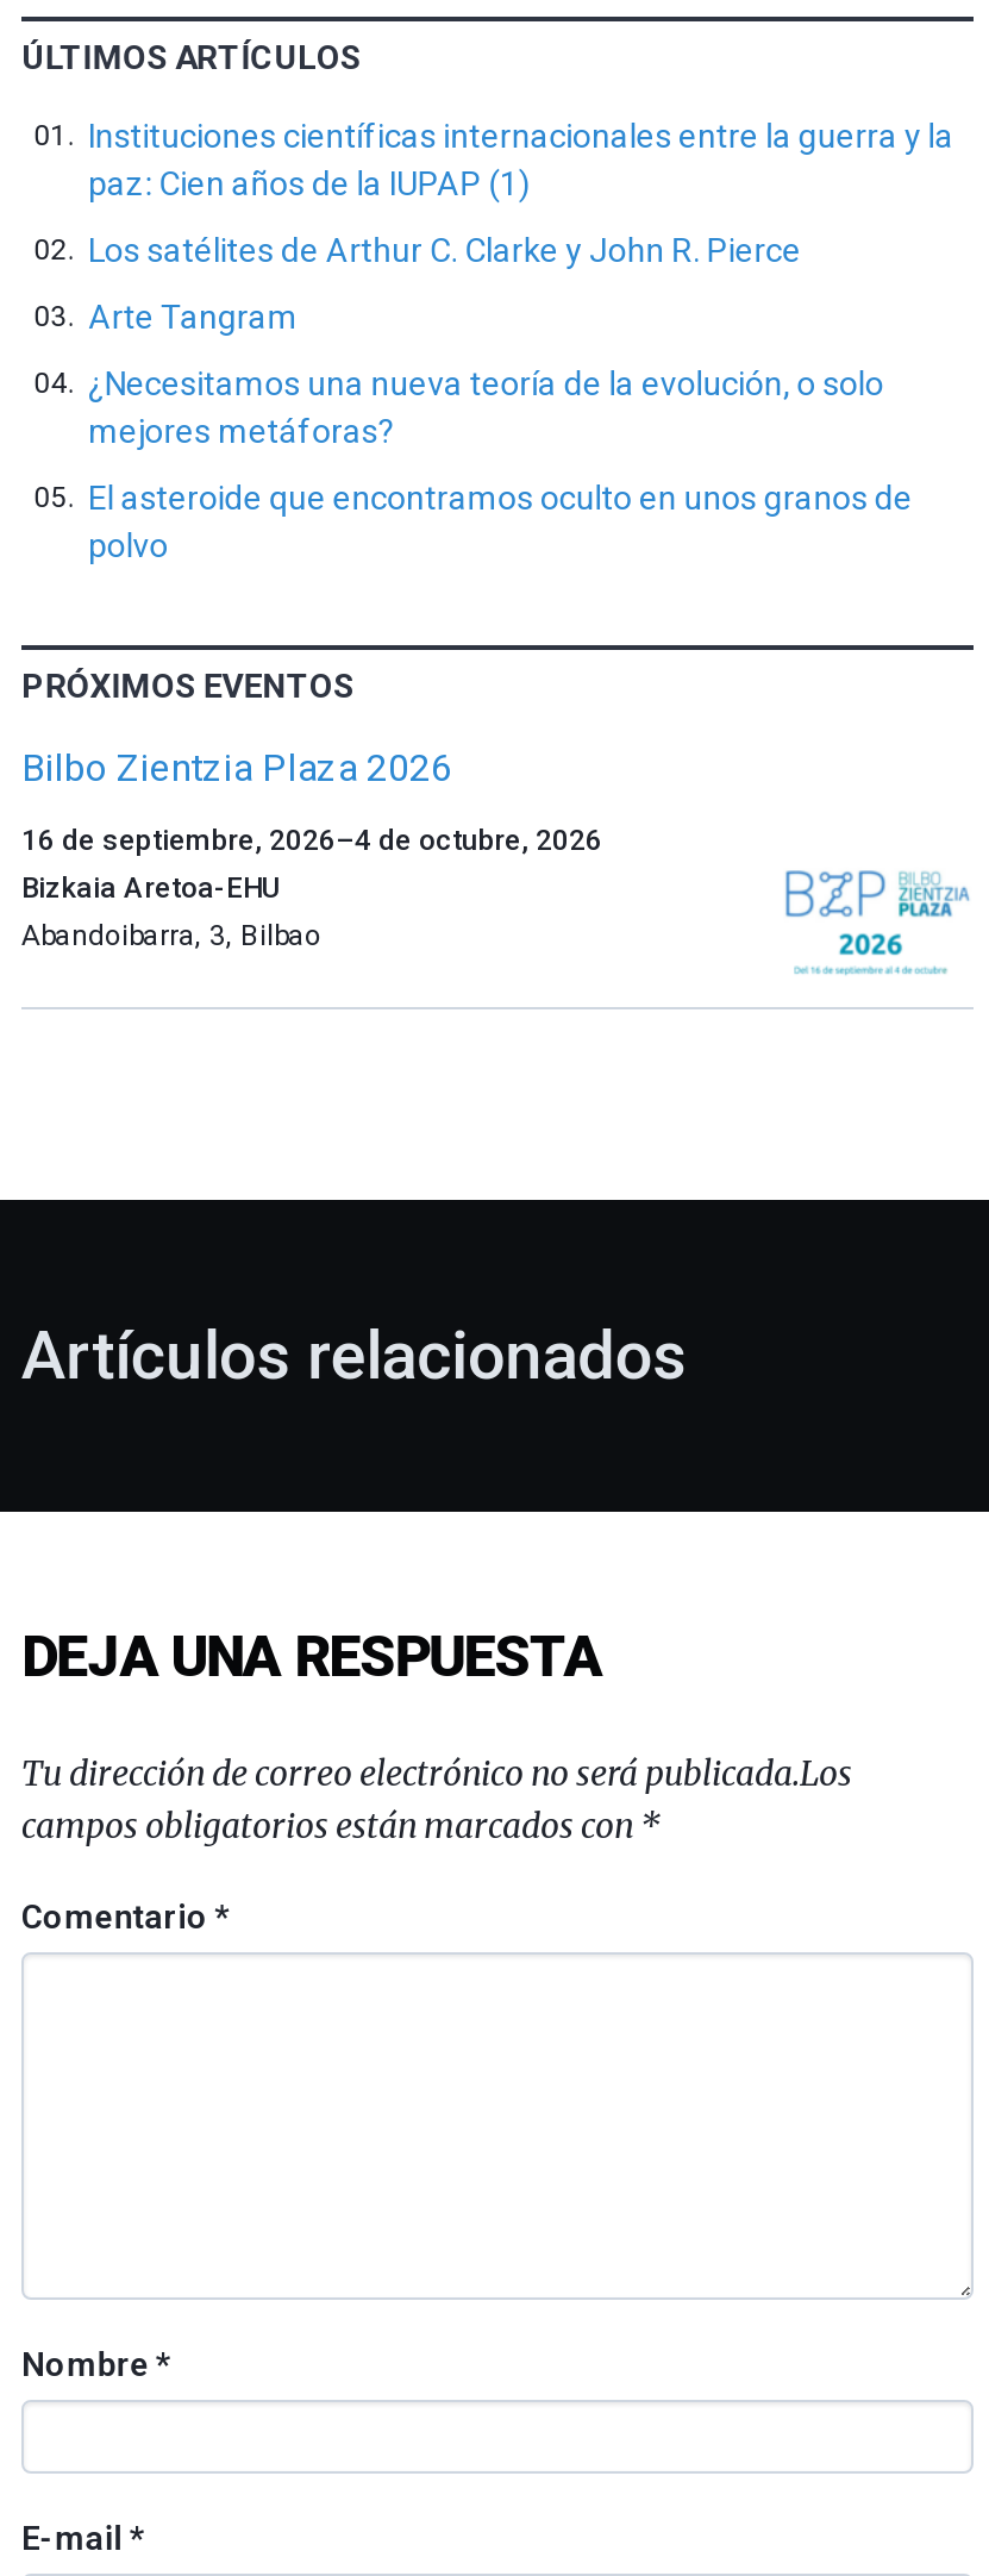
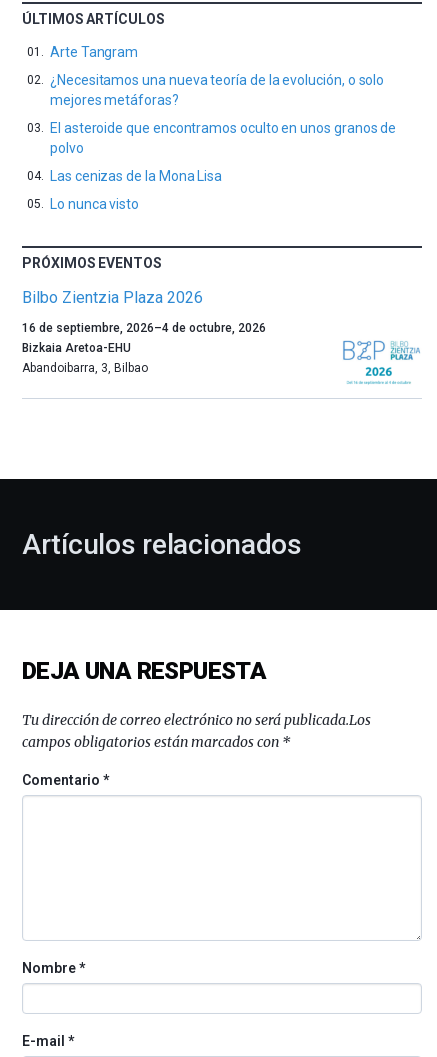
- Instituciones científicas internacionales entre la guerra y la
- paz: Cien años de la IUPAP (1)
- Los satélites de Arthur C. Clarke y John R. Pierce

moved up: Arte Tangram | ¿Necesitamos una nueva teoría de la evolución, o solo | mejores metáforas? | El asteroide que encontramos oculto en unos granos de | polvo

+ Las cenizas de la Mona Lisa
+ Lo nunca visto
